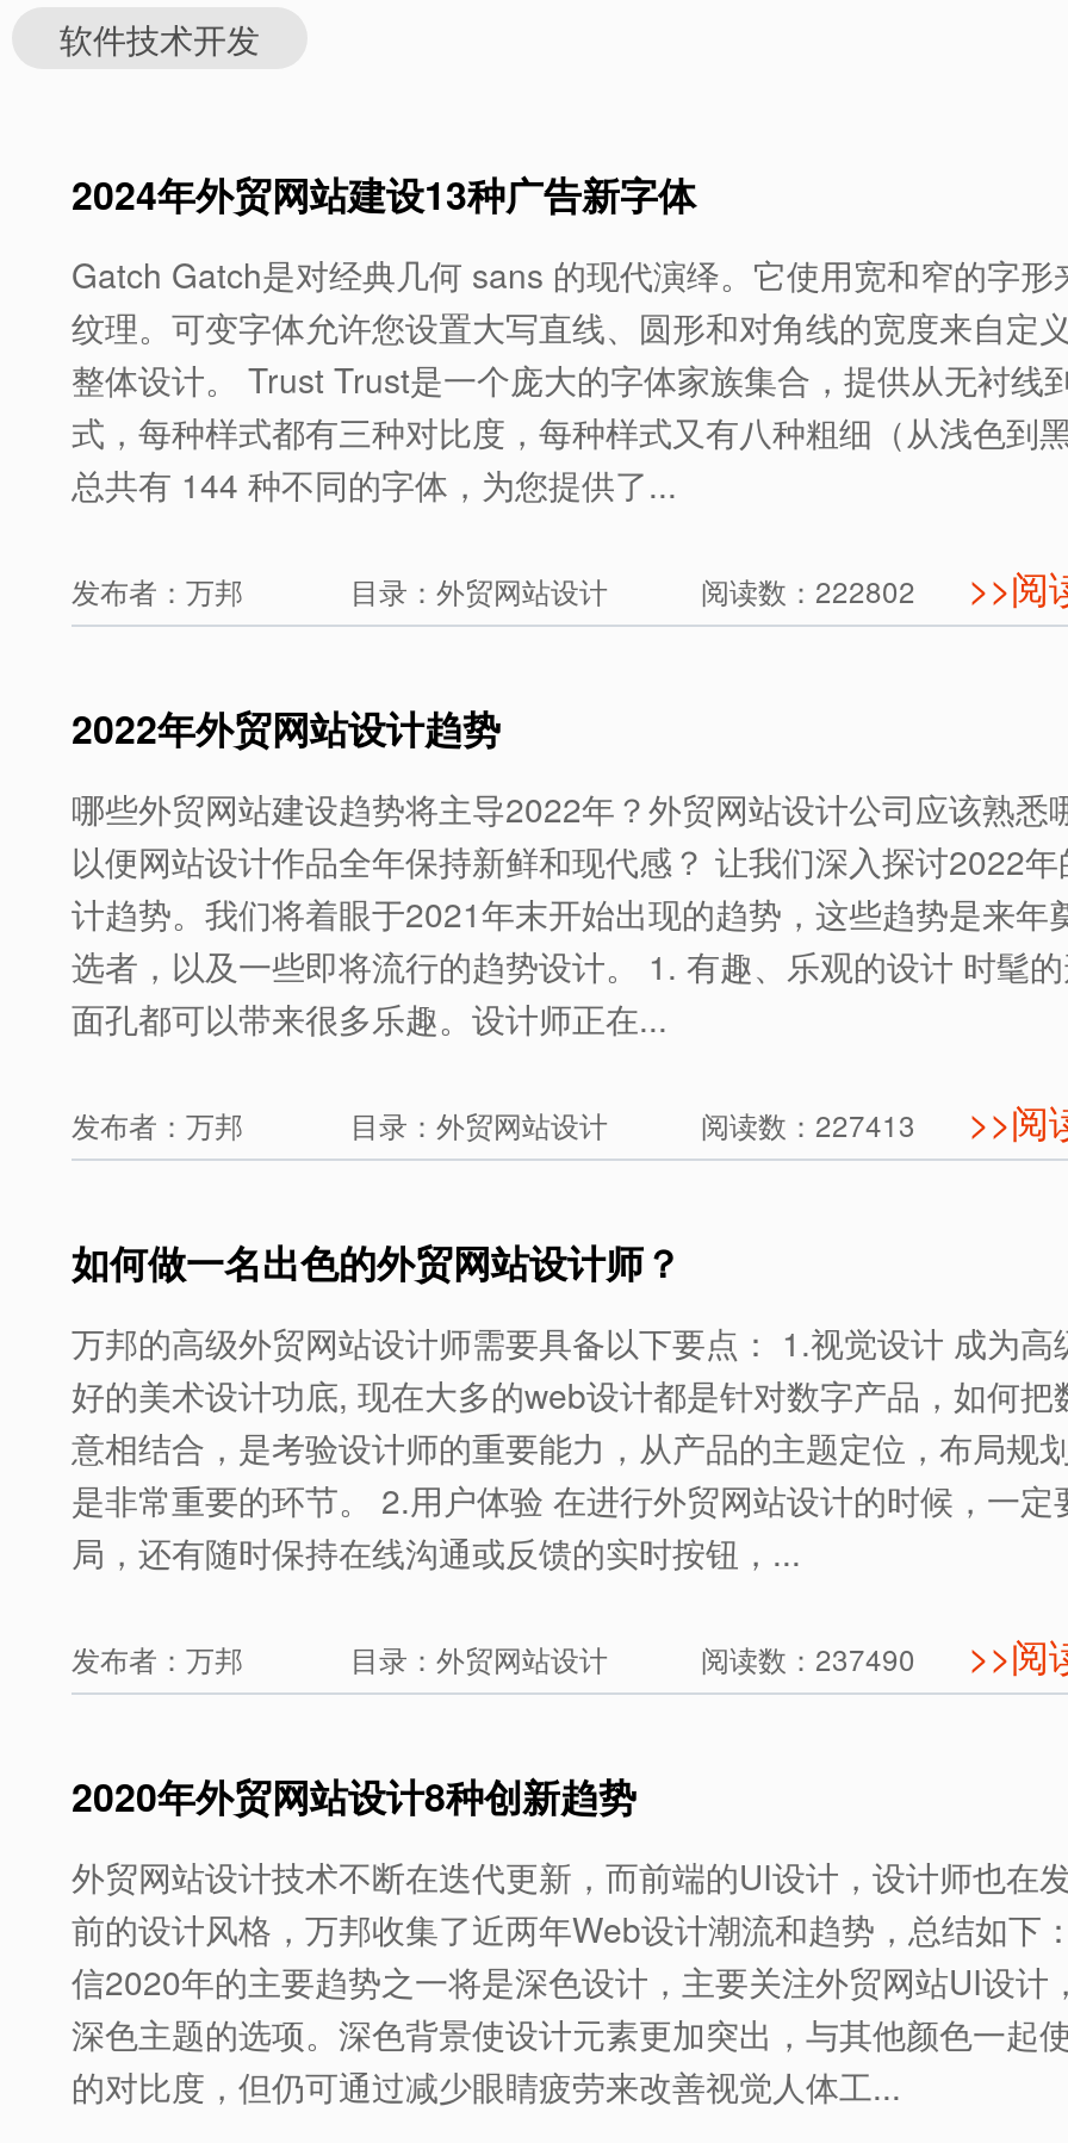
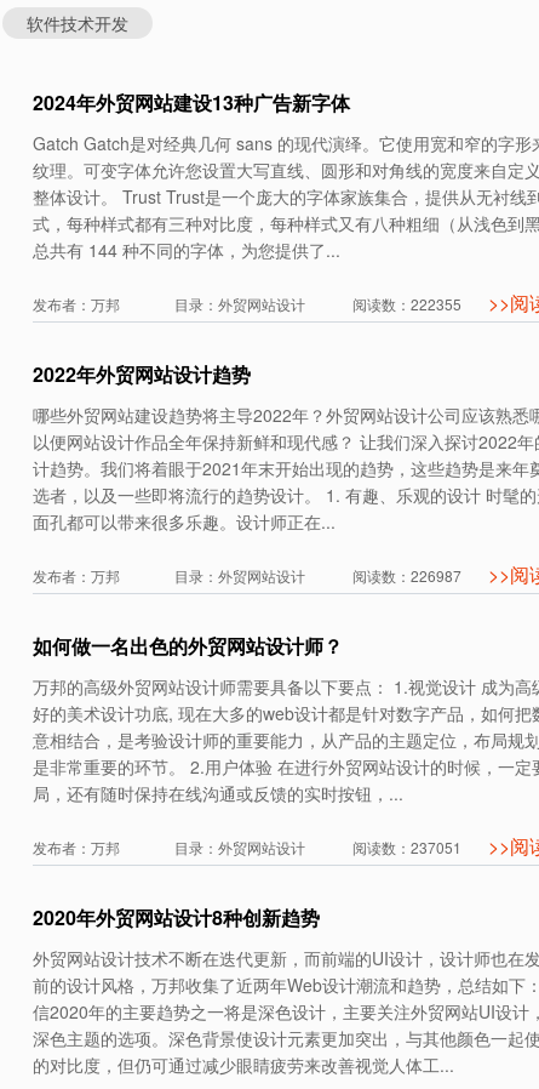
- 发布者：万邦 目录：外贸网站设计 阅读数：222802
+ 发布者：万邦 目录：外贸网站设计 阅读数：222355

- 发布者：万邦 目录：外贸网站设计 阅读数：227413
+ 发布者：万邦 目录：外贸网站设计 阅读数：226987

- 发布者：万邦 目录：外贸网站设计 阅读数：237490
+ 发布者：万邦 目录：外贸网站设计 阅读数：237051
